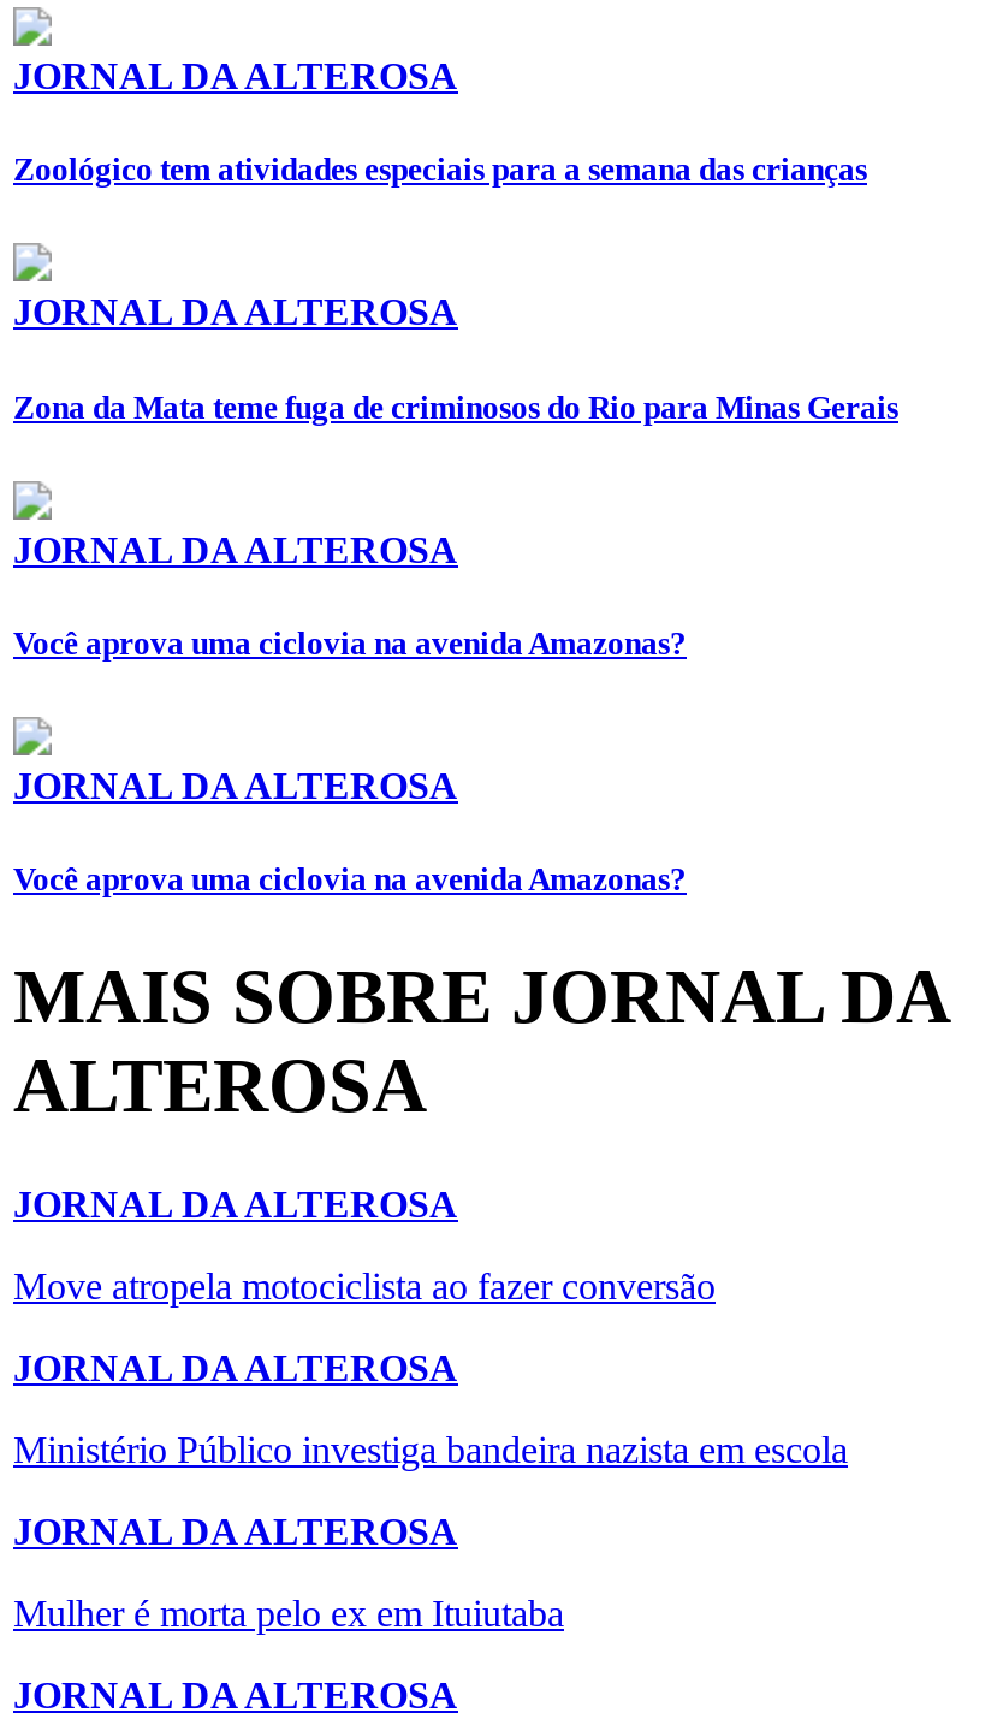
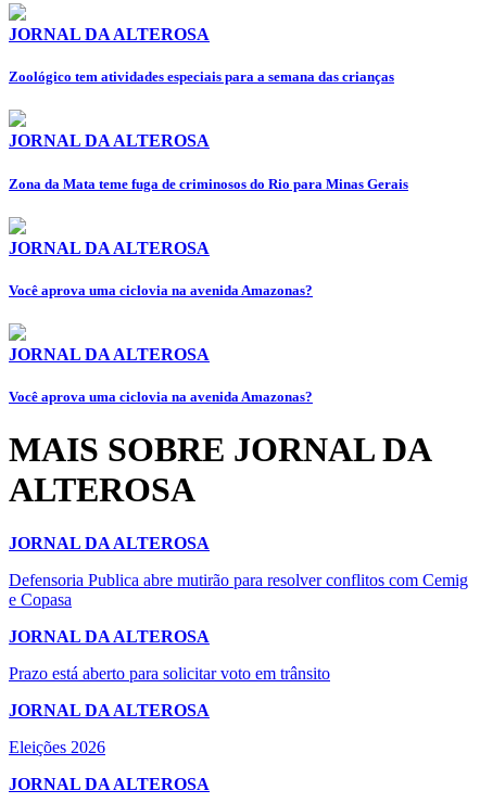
- Move atropela motociclista ao fazer conversão
+ Defensoria Publica abre mutirão para resolver conflitos com Cemig
+ e Copasa

- Ministério Público investiga bandeira nazista em escola
+ Prazo está aberto para solicitar voto em trânsito

- Mulher é morta pelo ex em Ituiutaba
+ Eleições 2026
